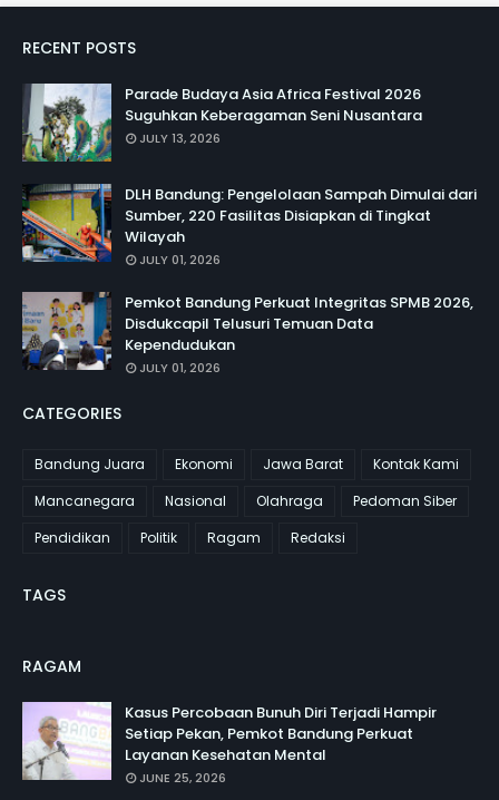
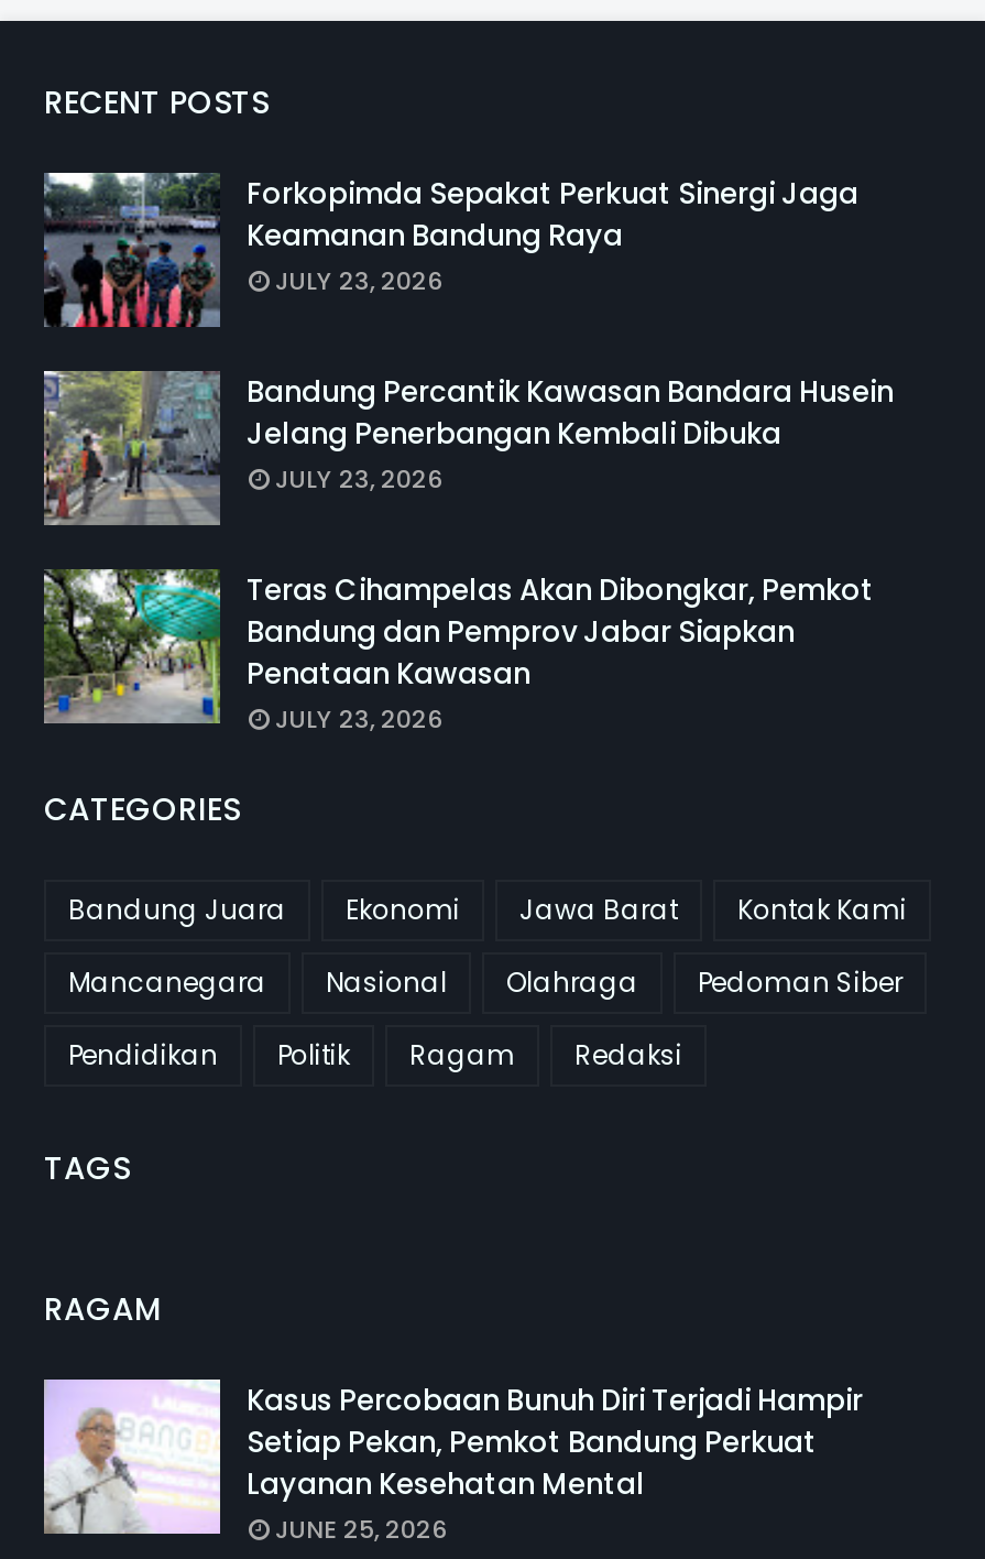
- [image]
- Parade Budaya Asia Africa Festival 2026
- Suguhkan Keberagaman Seni Nusantara
- JULY 13, 2026
+ [image]
+ Forkopimda Sepakat Perkuat Sinergi Jaga
+ Keamanan Bandung Raya
+ JULY 23, 2026

- [image]
- DLH Bandung: Pengelolaan Sampah Dimulai dari
- Sumber, 220 Fasilitas Disiapkan di Tingkat
- Wilayah
- JULY 01, 2026
+ [image]
+ Bandung Percantik Kawasan Bandara Husein
+ Jelang Penerbangan Kembali Dibuka
+ JULY 23, 2026

- [image]
- Pemkot Bandung Perkuat Integritas SPMB 2026,
- Disdukcapil Telusuri Temuan Data
- Kependudukan
- JULY 01, 2026
+ [image]
+ Teras Cihampelas Akan Dibongkar, Pemkot
+ Bandung dan Pemprov Jabar Siapkan
+ Penataan Kawasan
+ JULY 23, 2026
